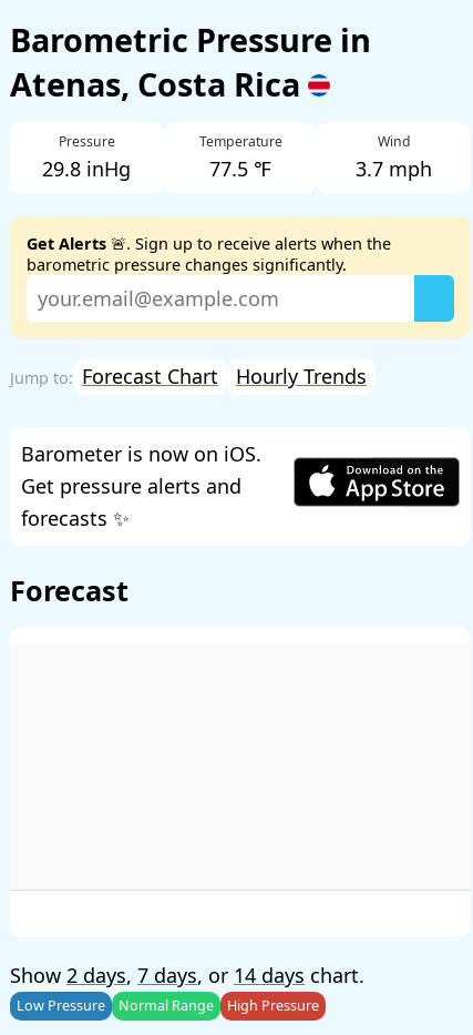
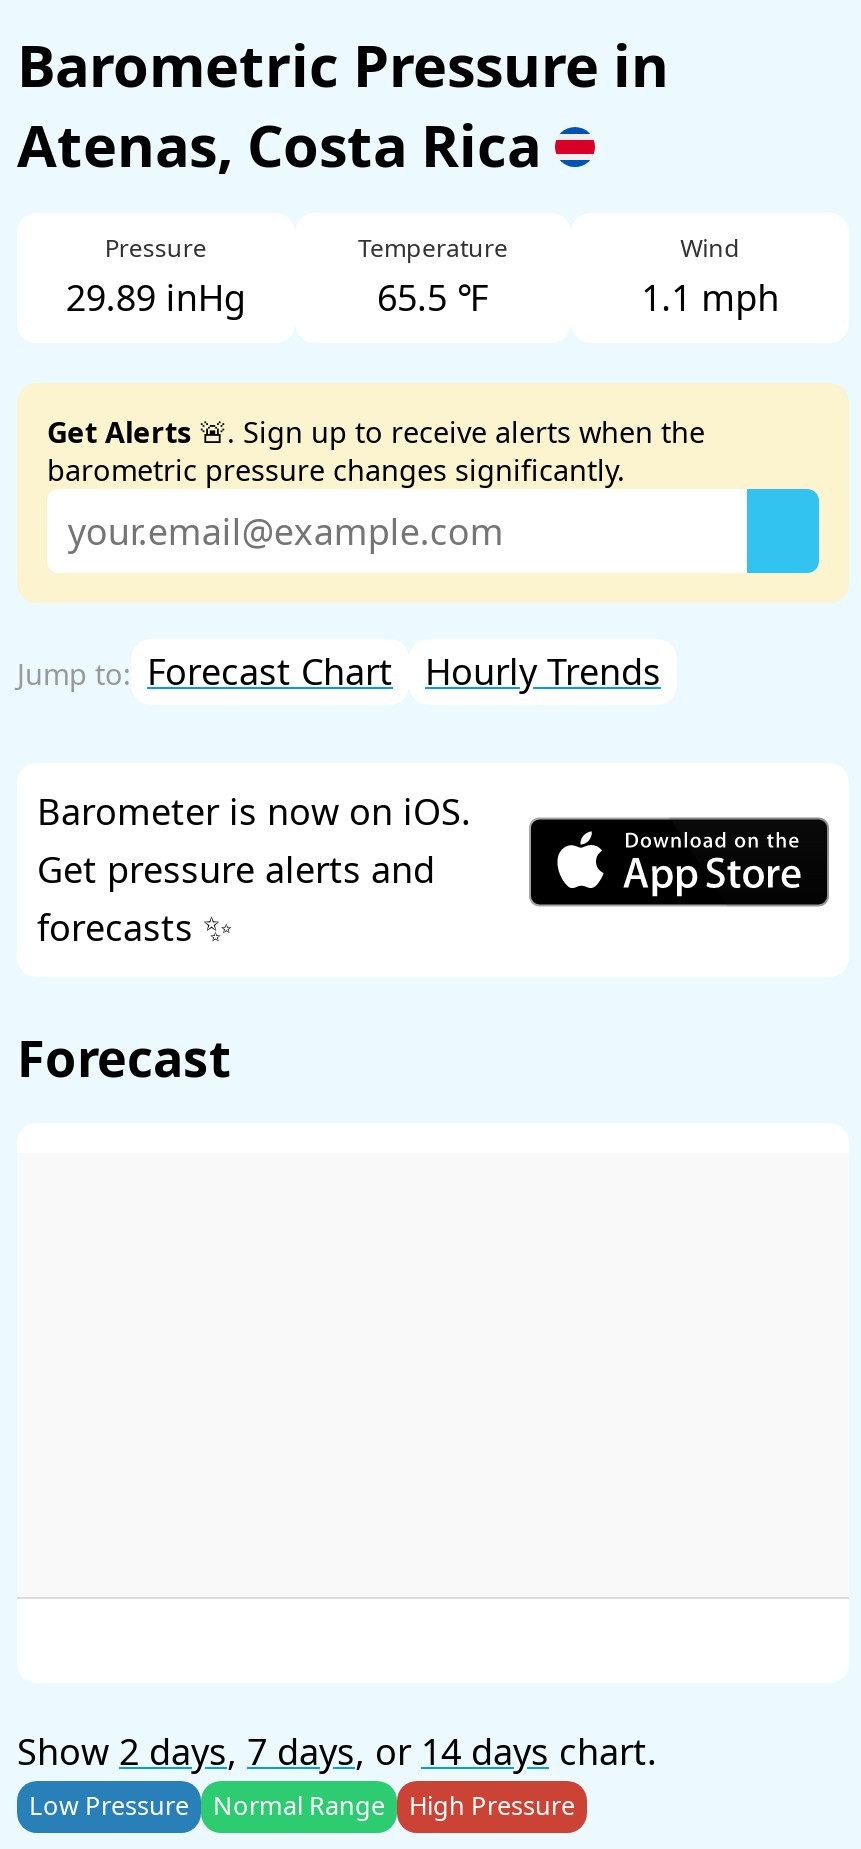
- 29.8 inHg
+ 29.89 inHg

- 77.5 ℉
+ 65.5 ℉

- 3.7 mph
+ 1.1 mph
